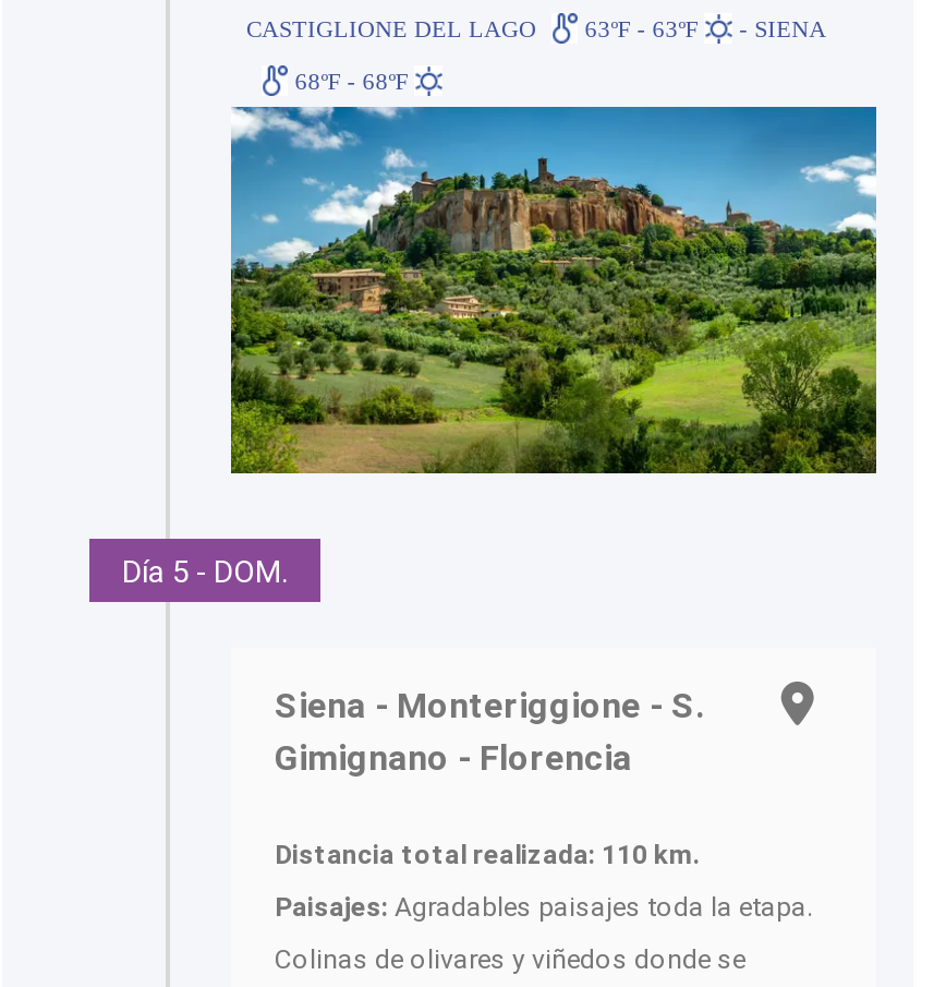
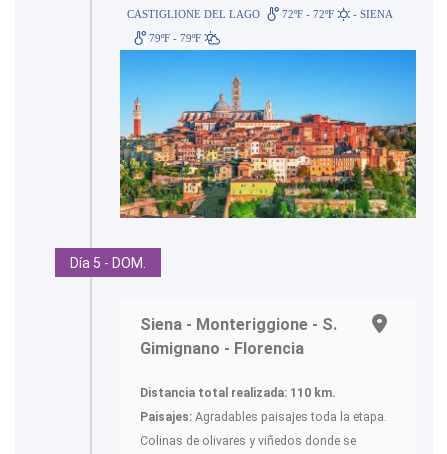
- CASTIGLIONE DEL LAGO 63ºF - 63ºF - SIENA
+ CASTIGLIONE DEL LAGO 72ºF - 72ºF - SIENA

- 68ºF - 68ºF
+ 79ºF - 79ºF

- [image]
+ [image]
